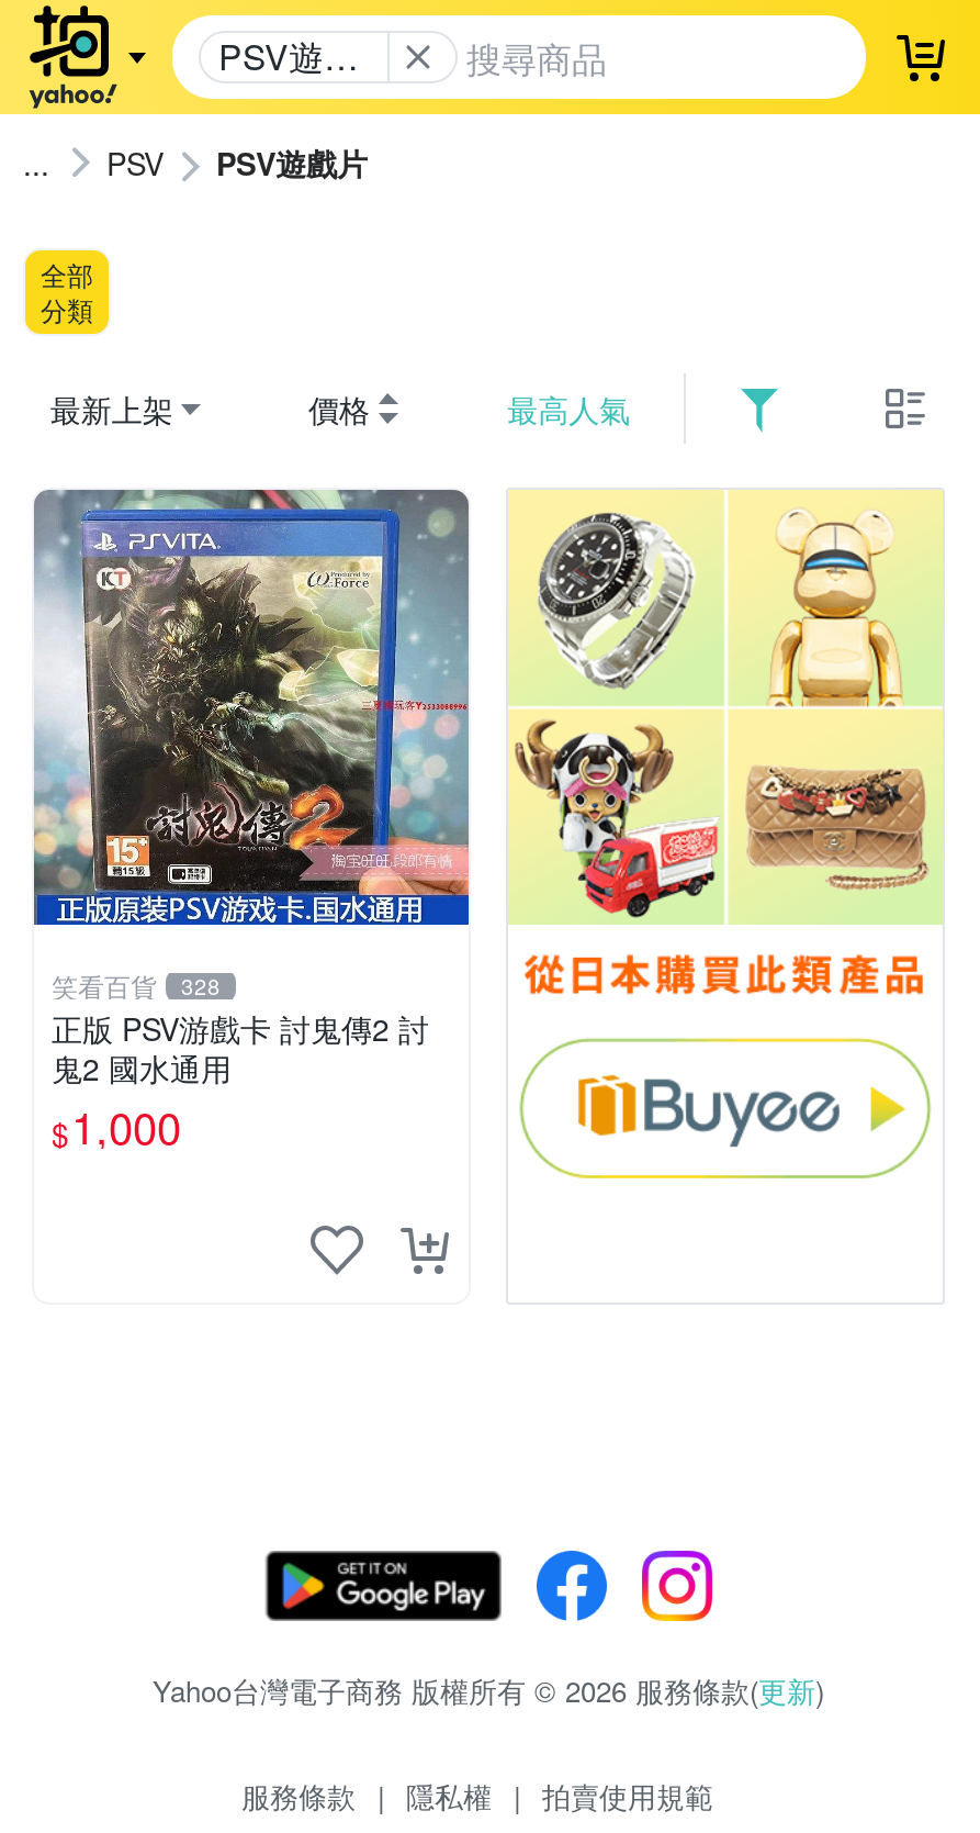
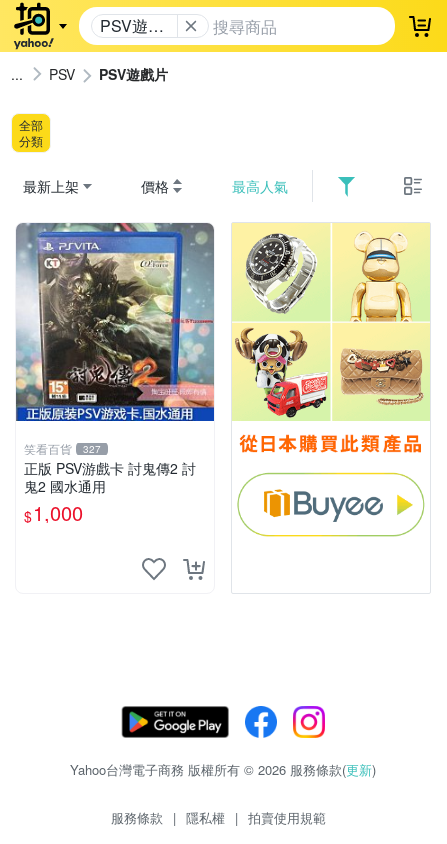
- 笑看百貨 328
+ 笑看百貨 327
